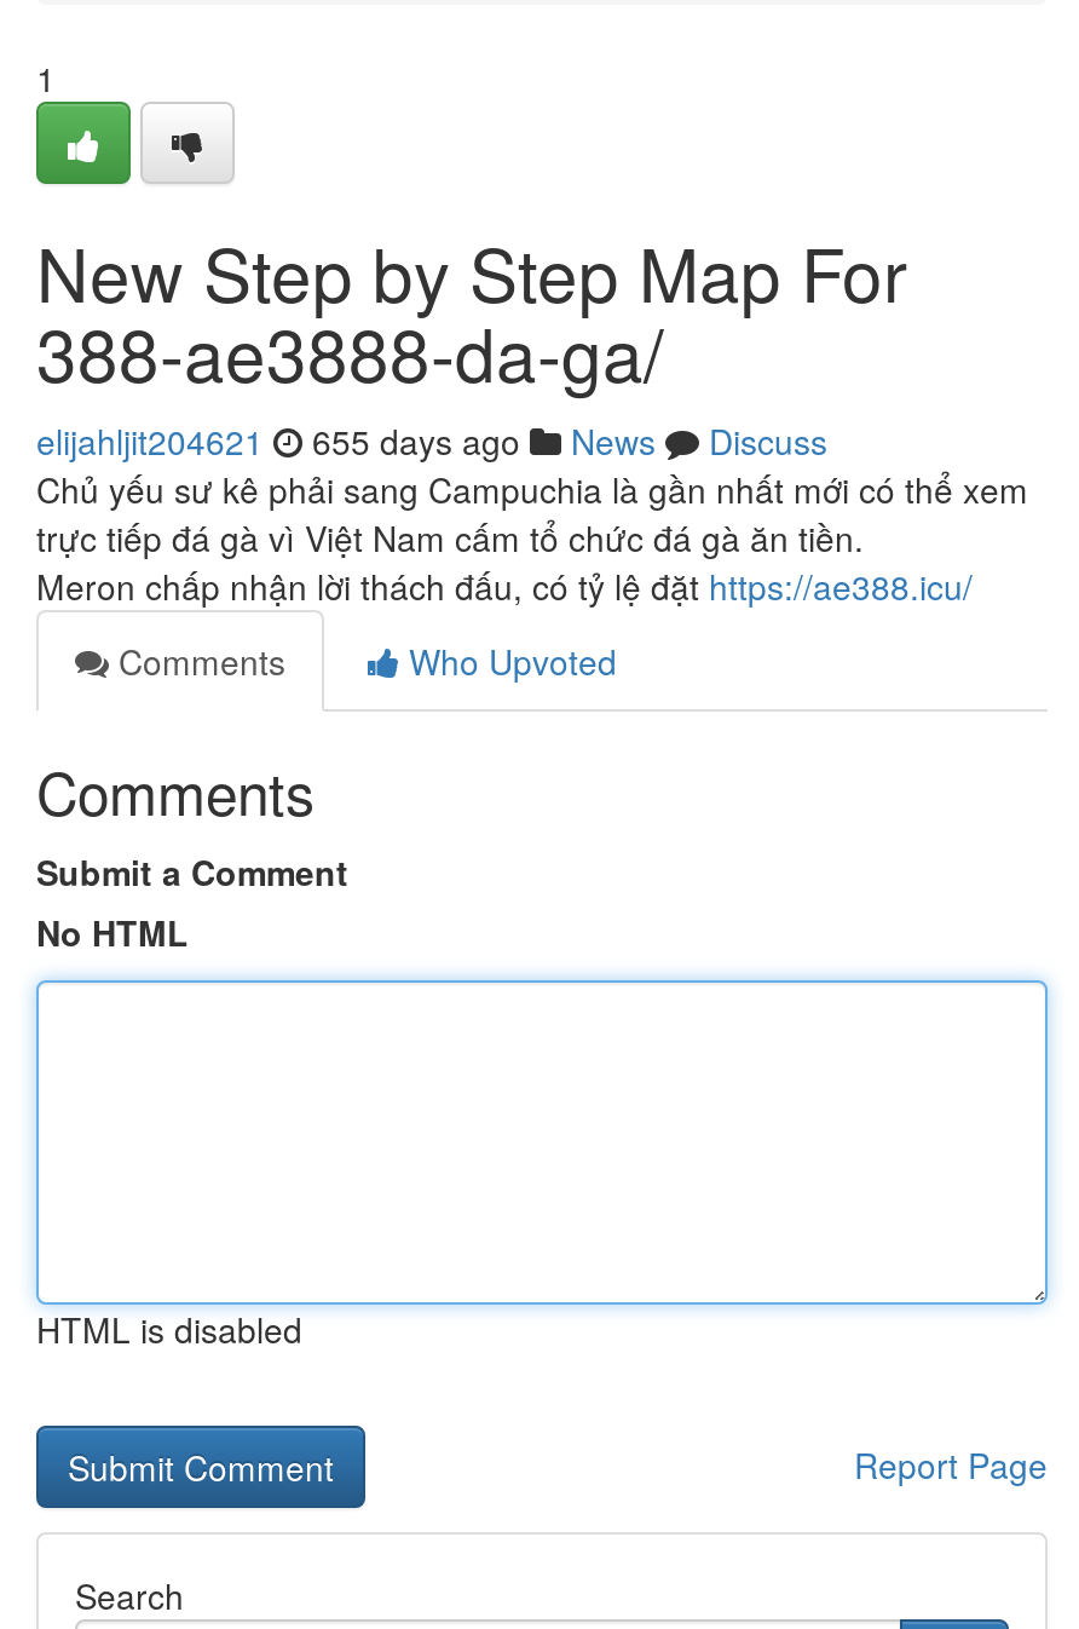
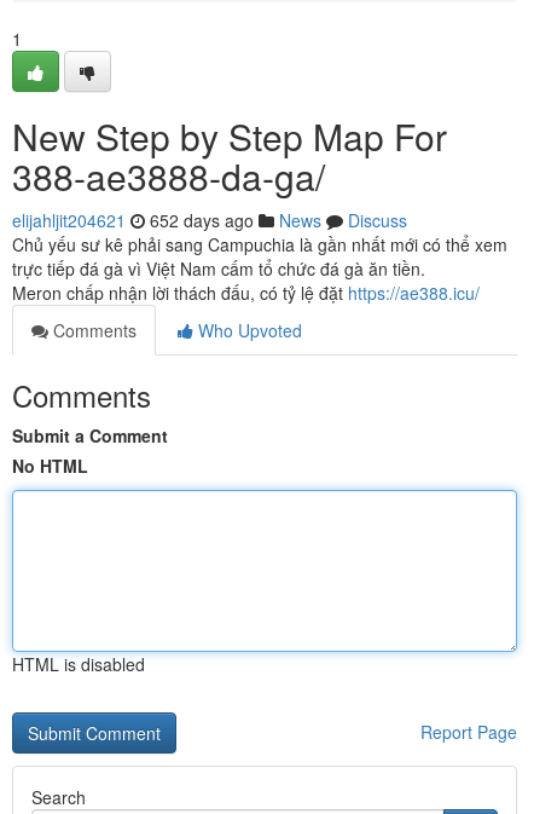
- elijahljit204621 655 days ago News Discuss
+ elijahljit204621 652 days ago News Discuss
